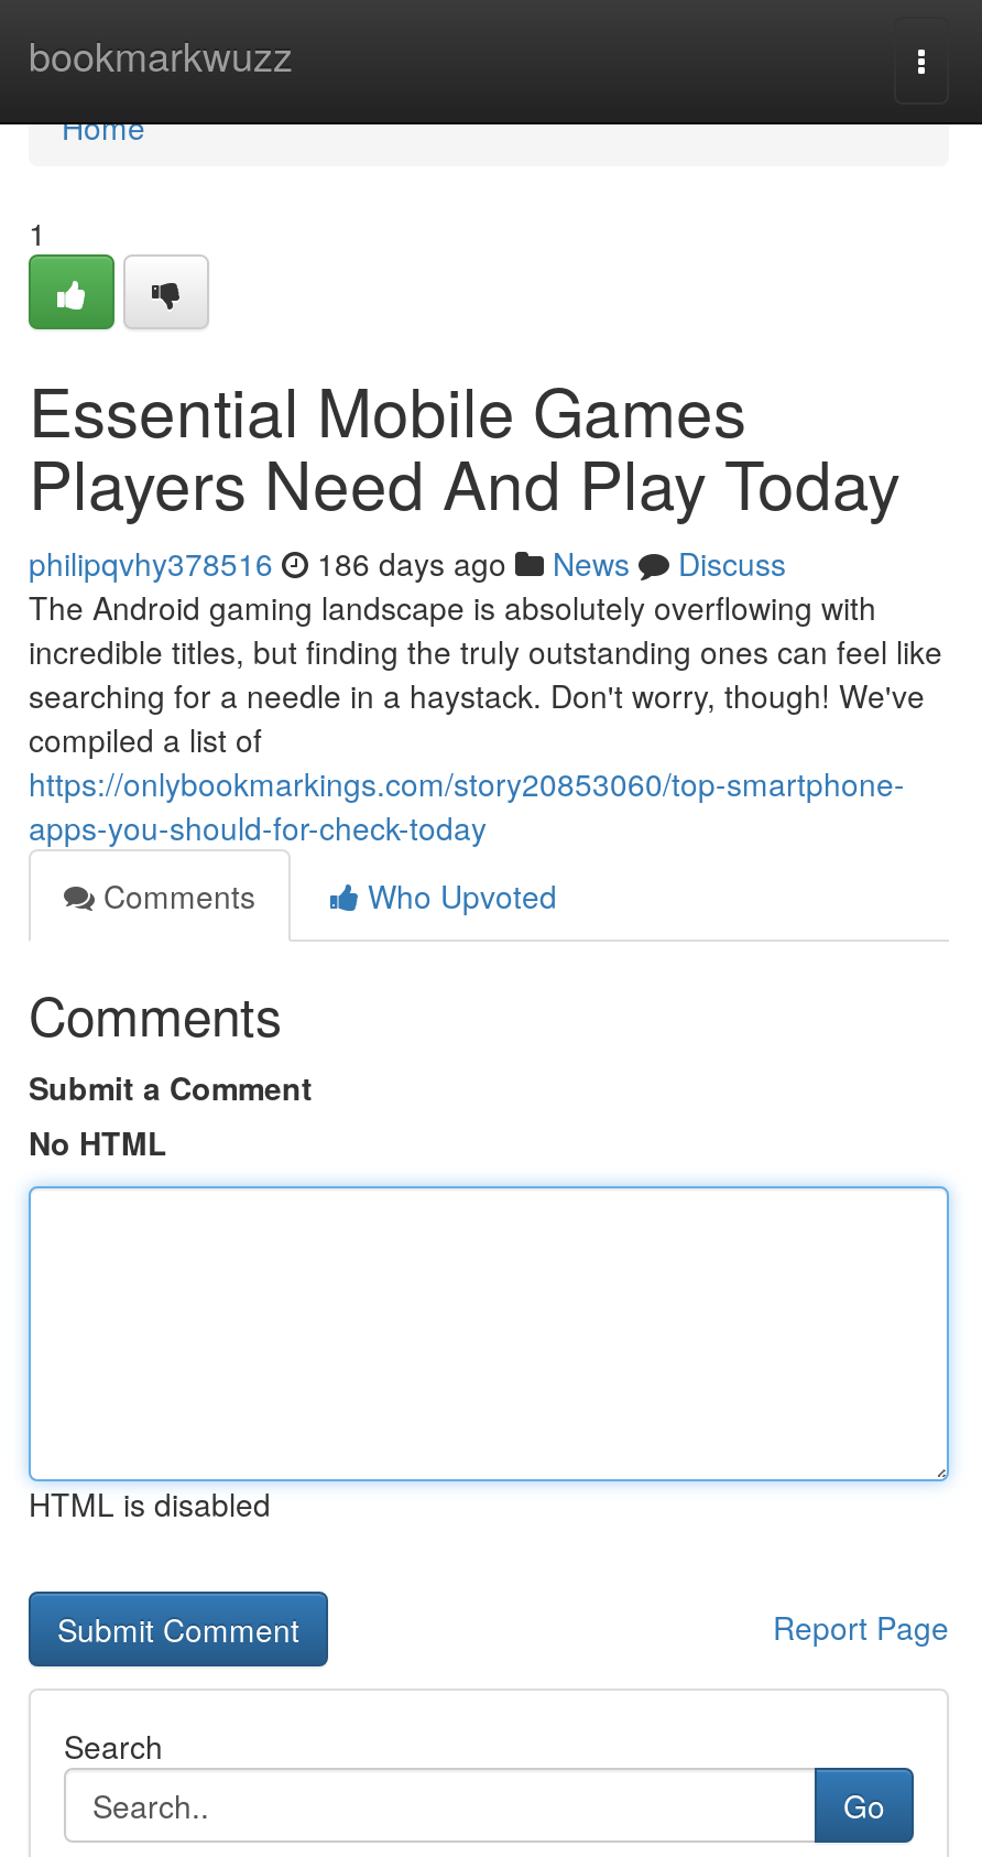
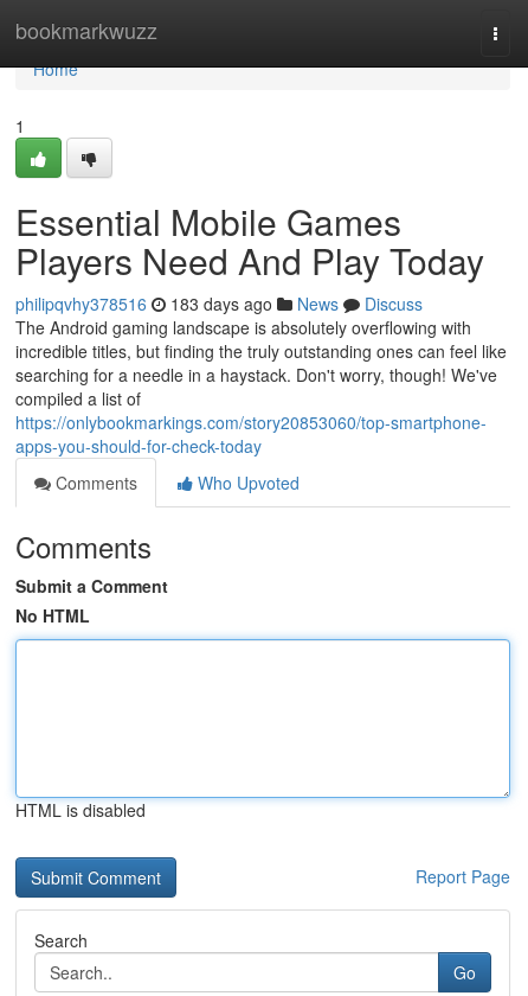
- philipqvhy378516 186 days ago News Discuss
+ philipqvhy378516 183 days ago News Discuss
